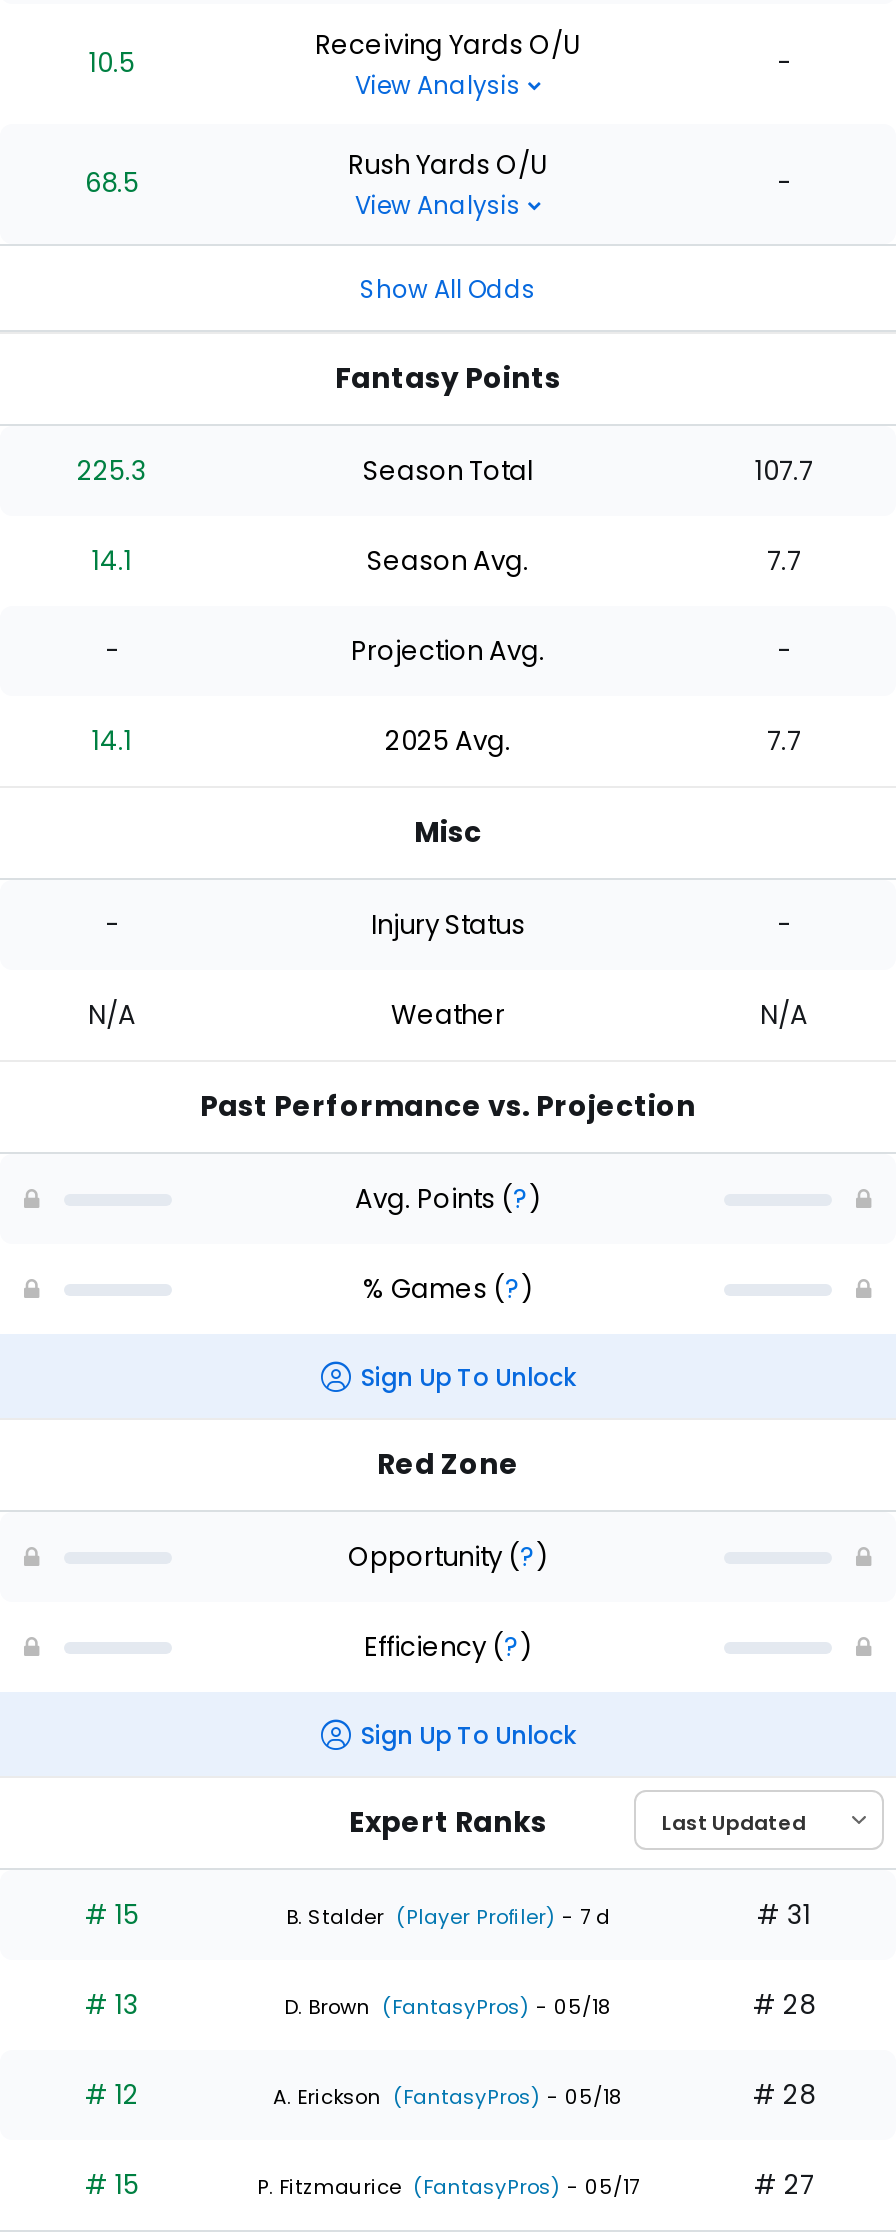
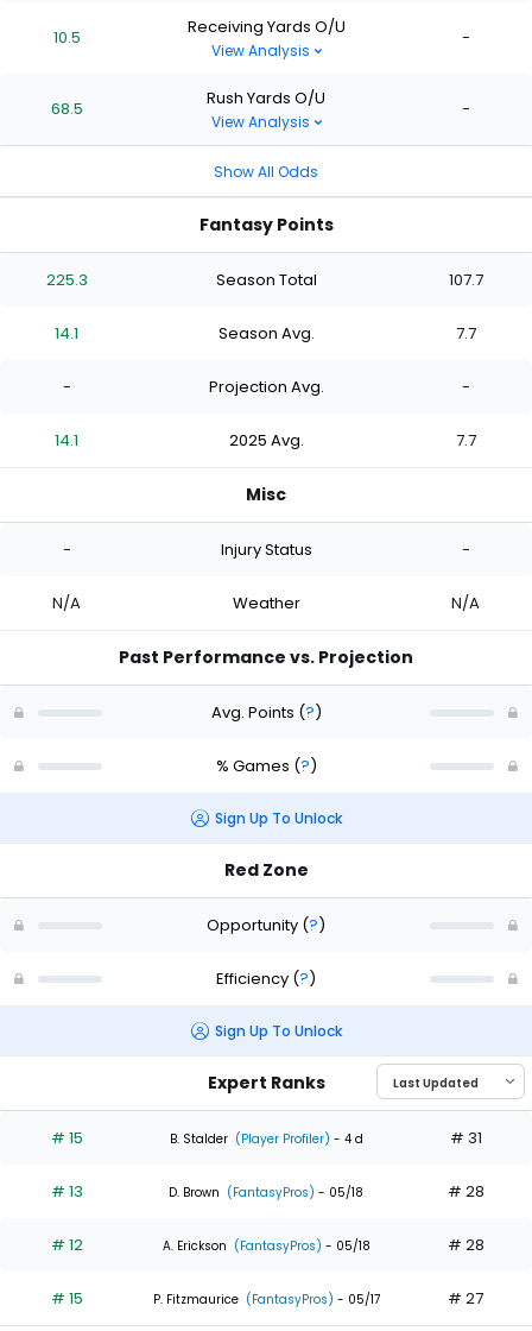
- B. Stalder (Player Profiler) - 7 d
+ B. Stalder (Player Profiler) - 4 d
